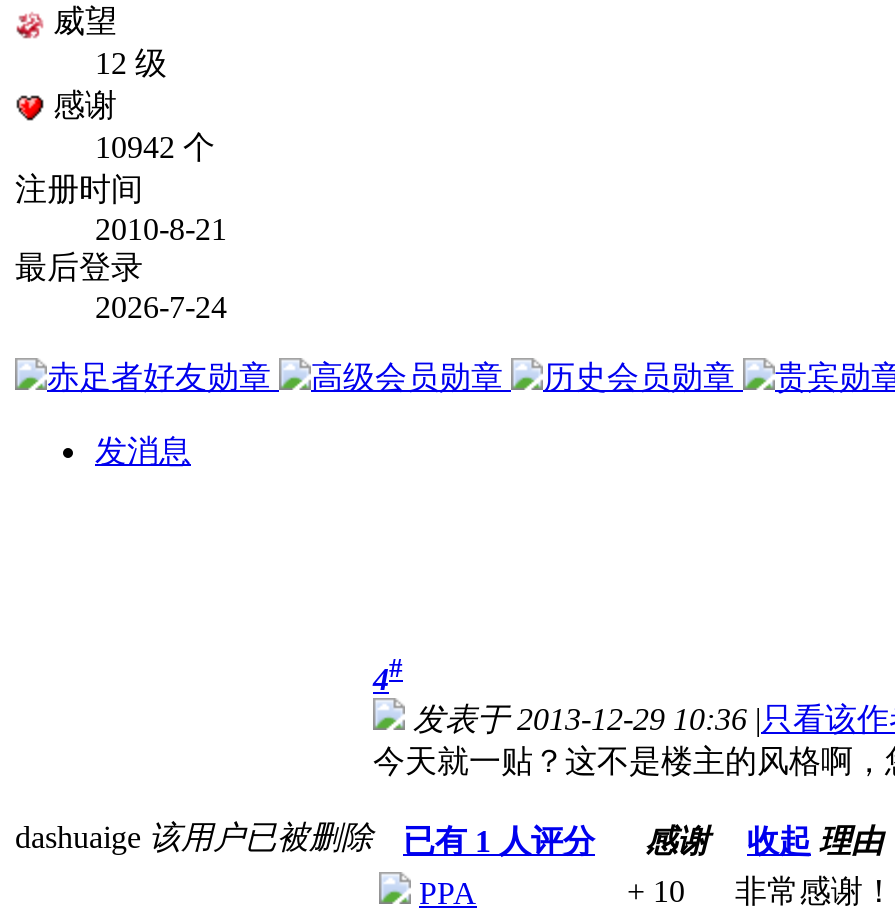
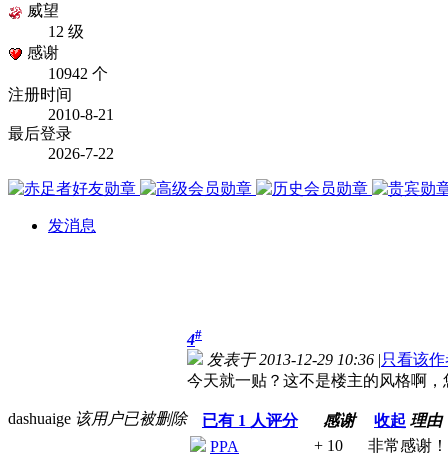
- 2026-7-24
+ 2026-7-22
